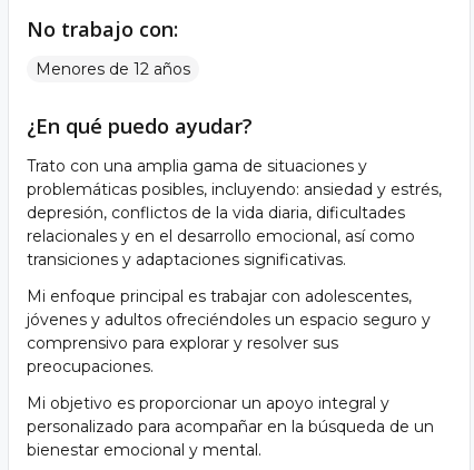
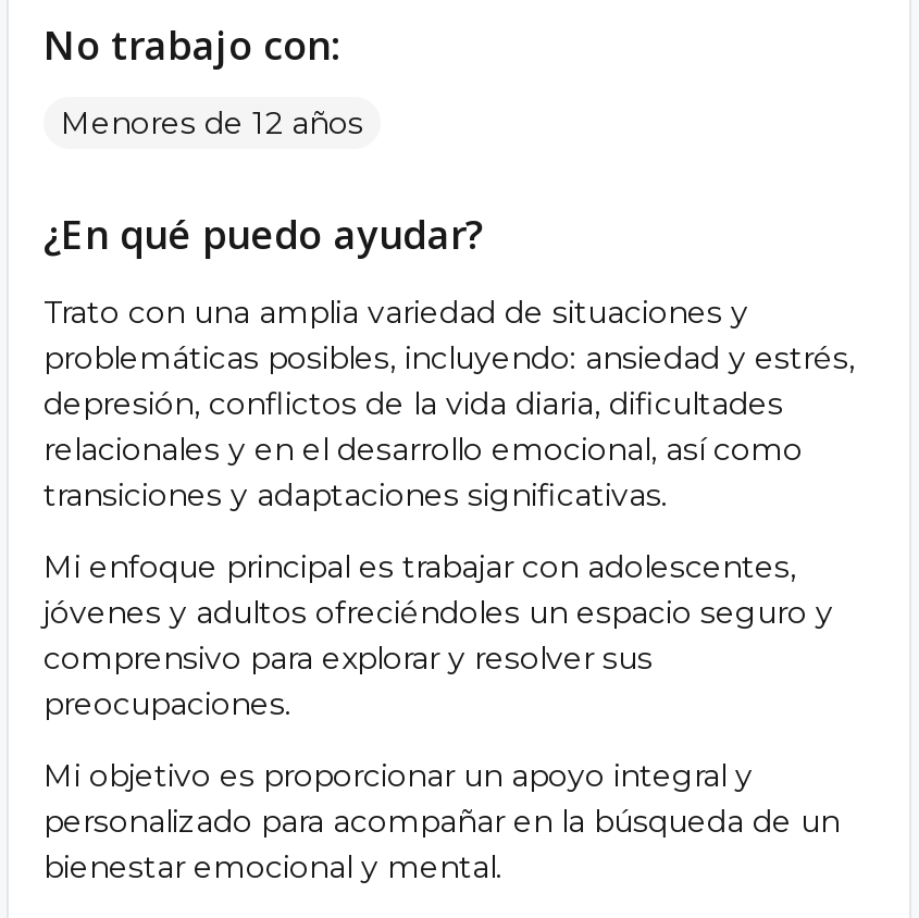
- Trato con una amplia gama de situaciones y
+ Trato con una amplia variedad de situaciones y
